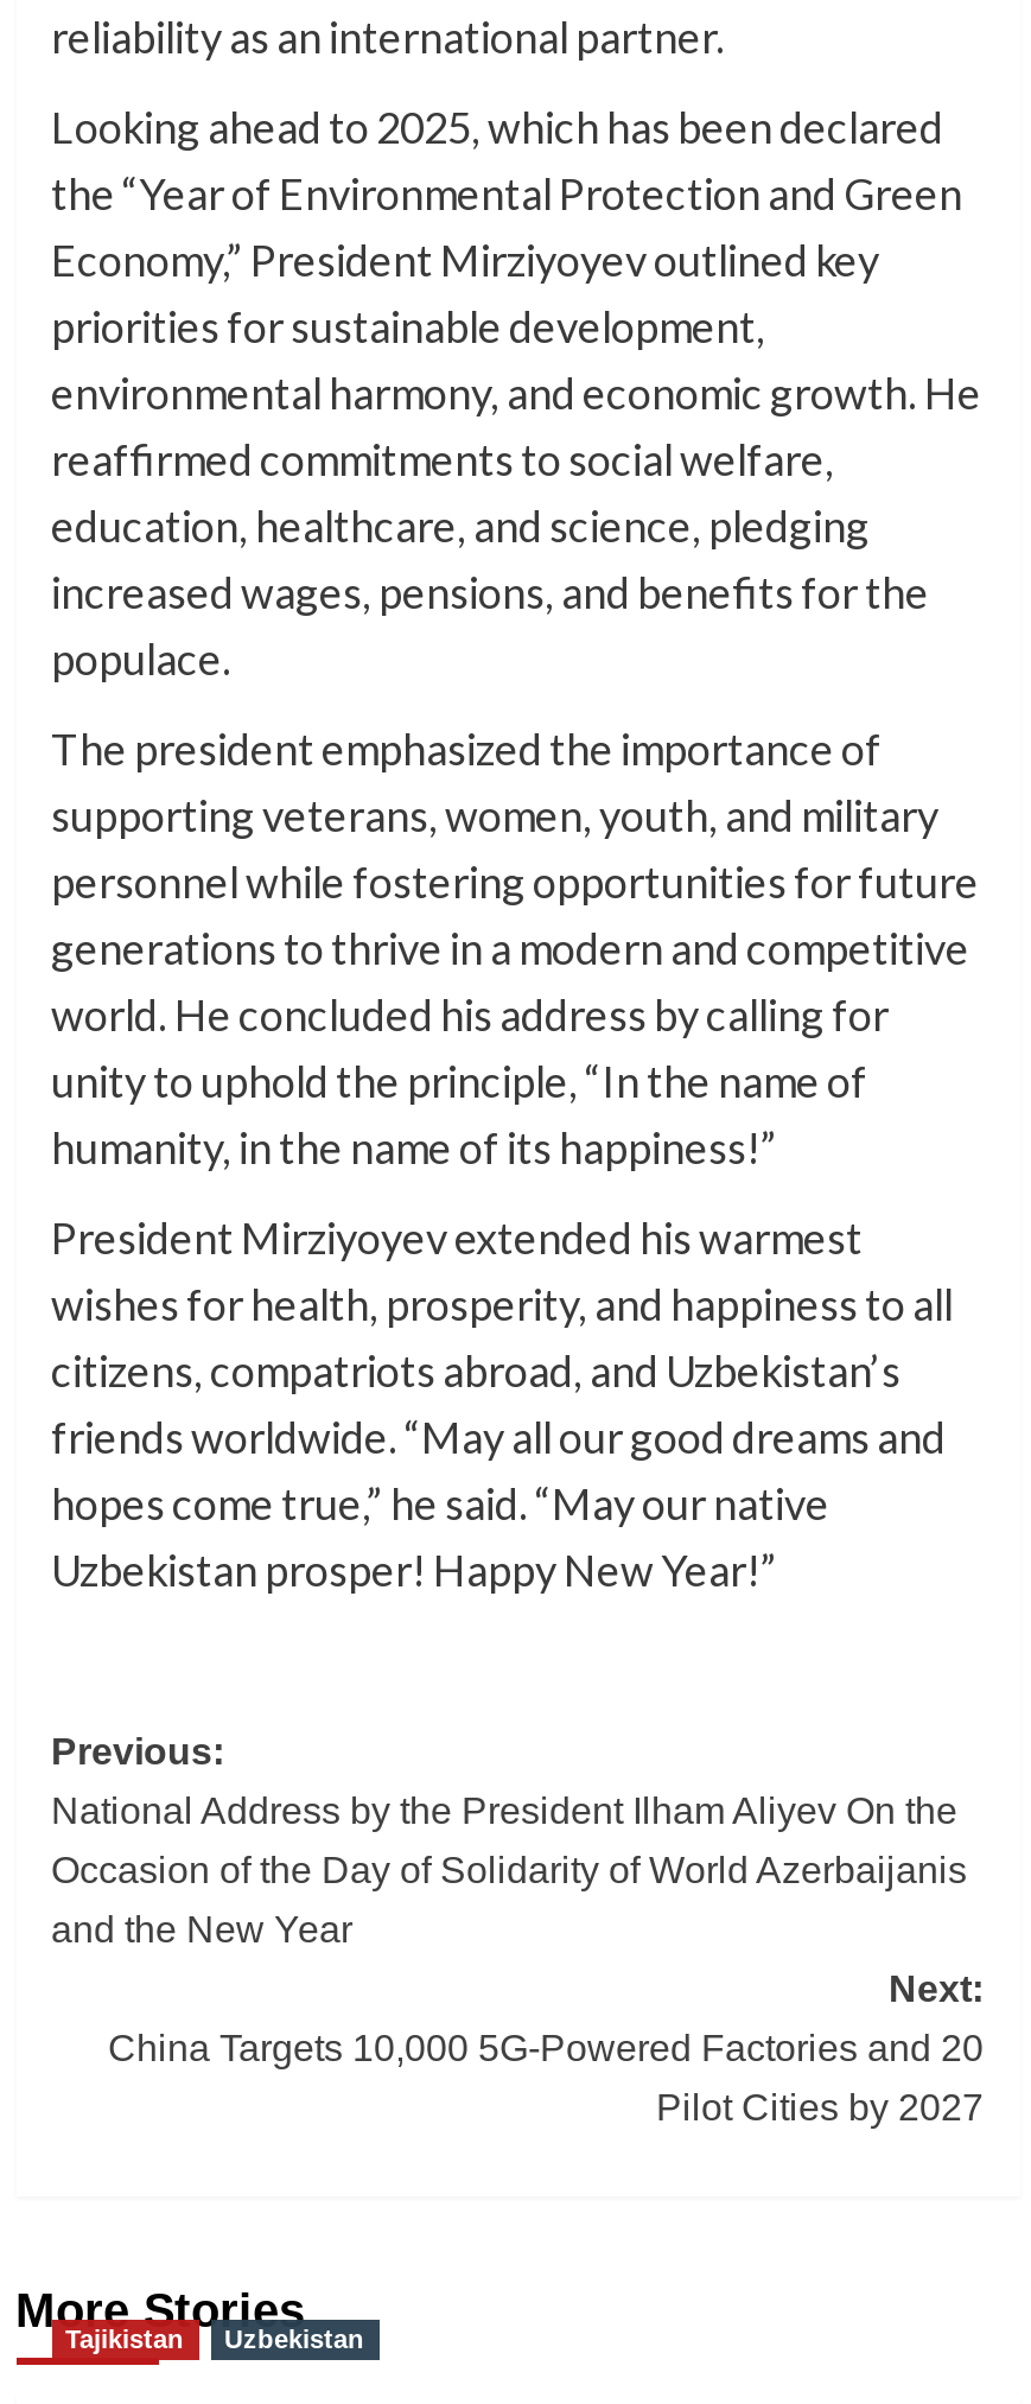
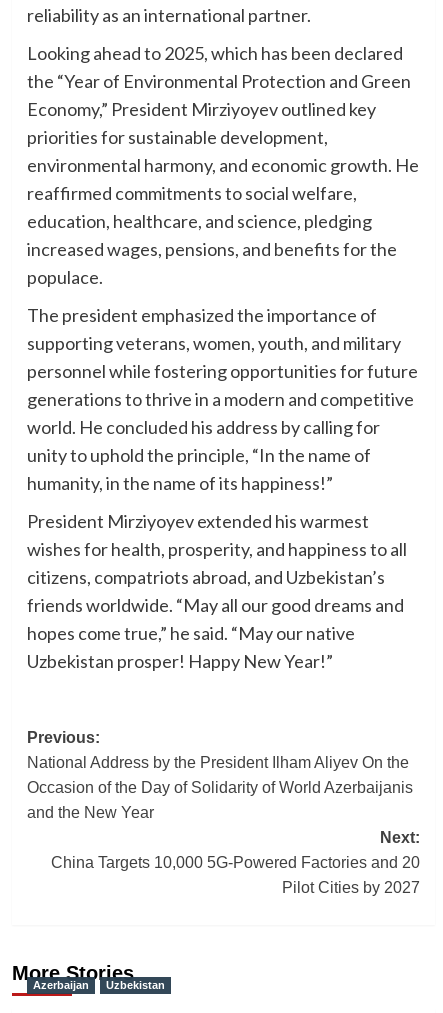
- Tajikistan
+ Azerbaijan
